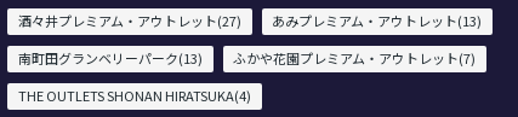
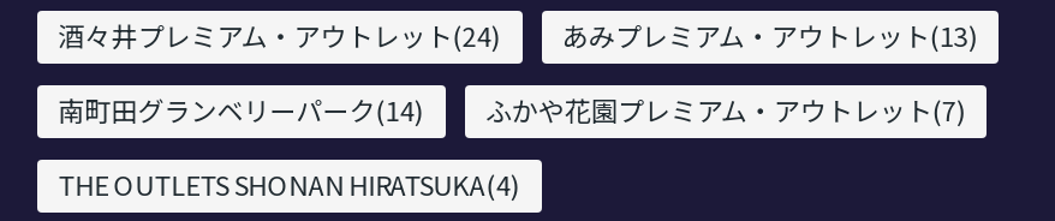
- 酒々井プレミアム・アウトレット(27)
+ 酒々井プレミアム・アウトレット(24)

- 南町田グランベリーパーク(13)
+ 南町田グランベリーパーク(14)
